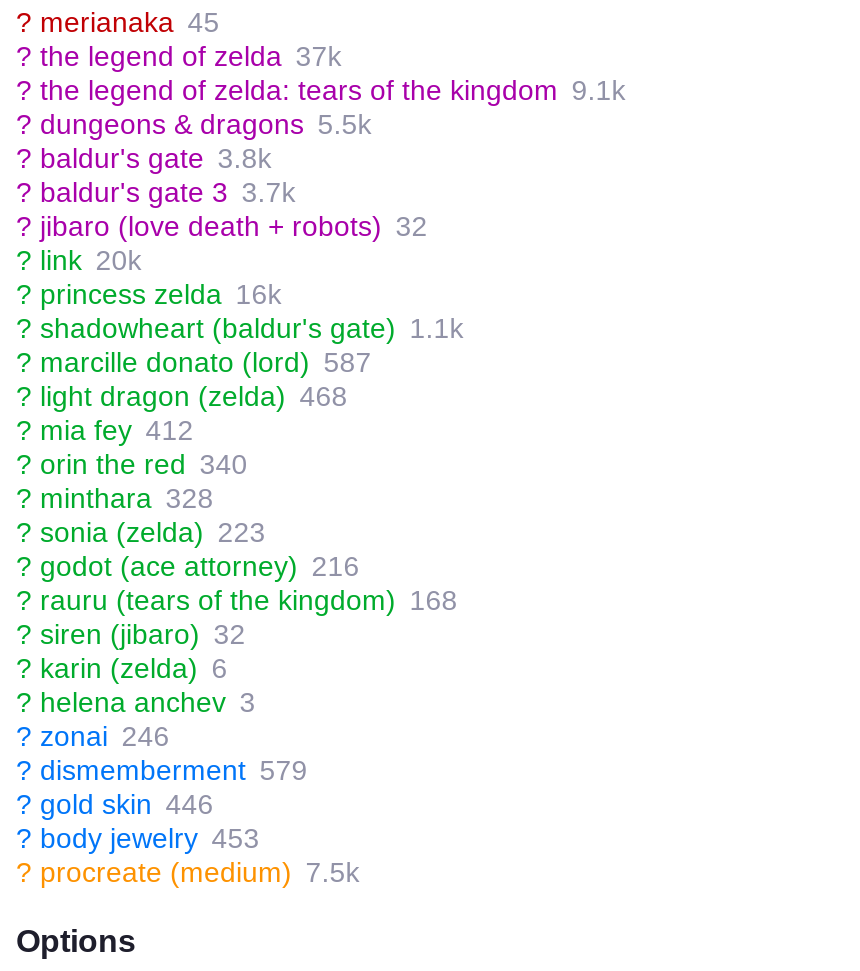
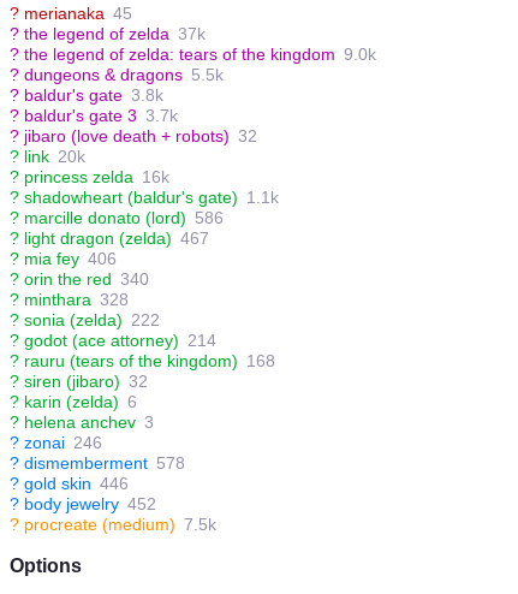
- ? the legend of zelda: tears of the kingdom 9.1k
+ ? the legend of zelda: tears of the kingdom 9.0k

- ? marcille donato (lord) 587
+ ? marcille donato (lord) 586

- ? light dragon (zelda) 468
+ ? light dragon (zelda) 467

- ? mia fey 412
+ ? mia fey 406

- ? sonia (zelda) 223
+ ? sonia (zelda) 222

- ? godot (ace attorney) 216
+ ? godot (ace attorney) 214

- ? dismemberment 579
+ ? dismemberment 578

- ? body jewelry 453
+ ? body jewelry 452
